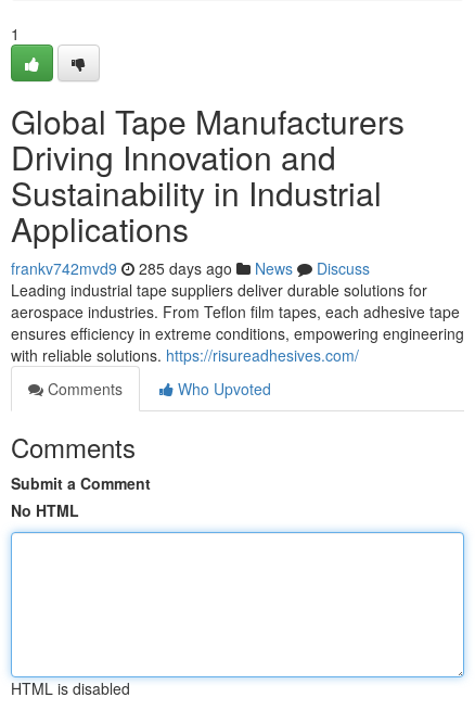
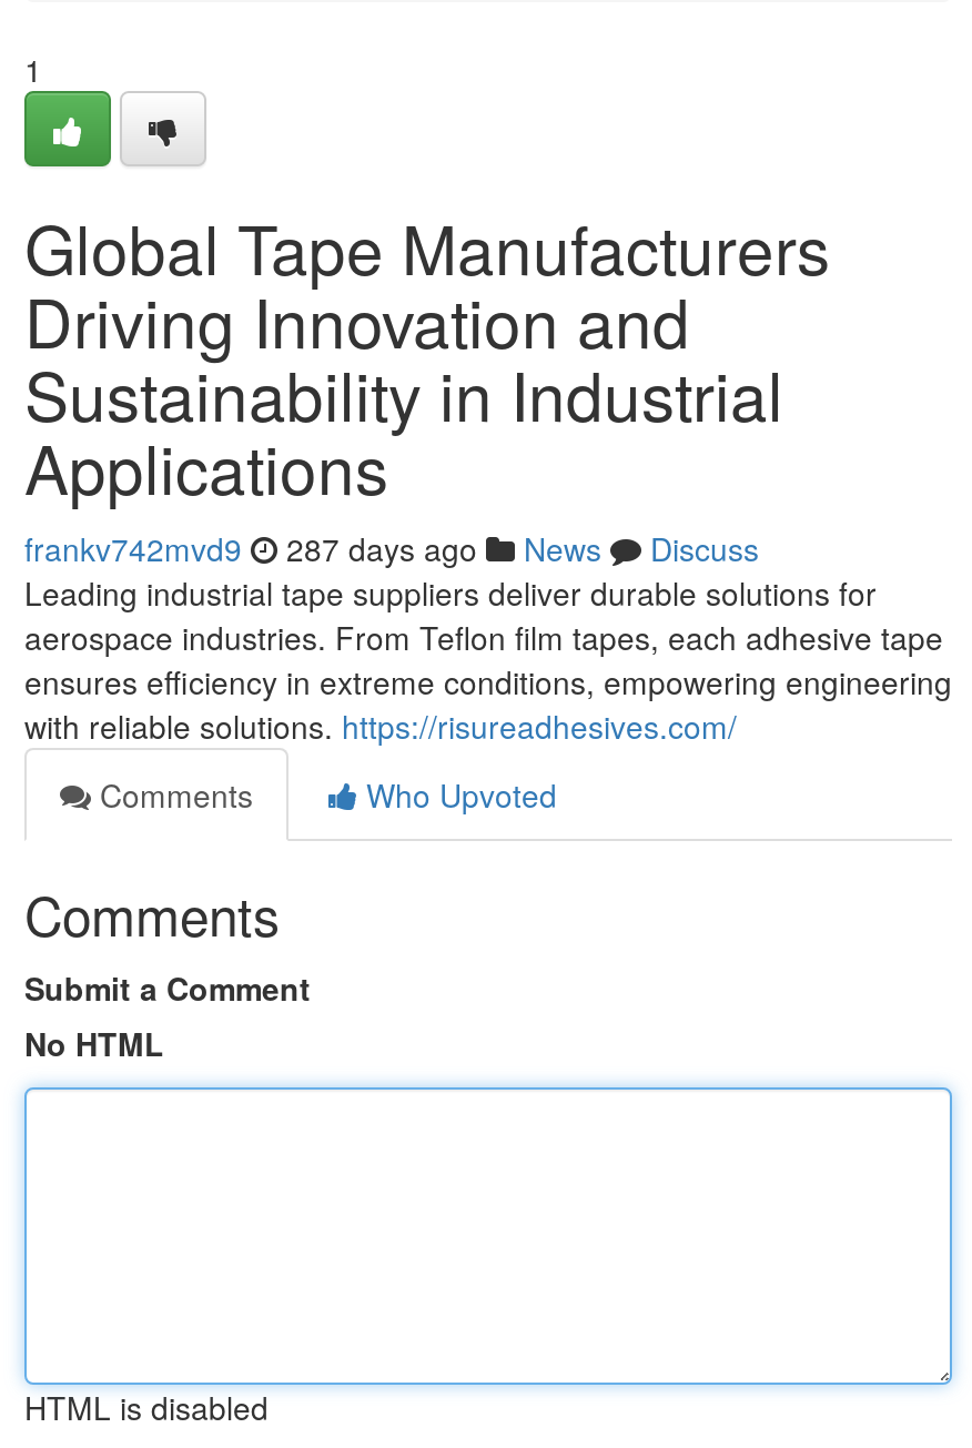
- frankv742mvd9 285 days ago News Discuss
+ frankv742mvd9 287 days ago News Discuss
